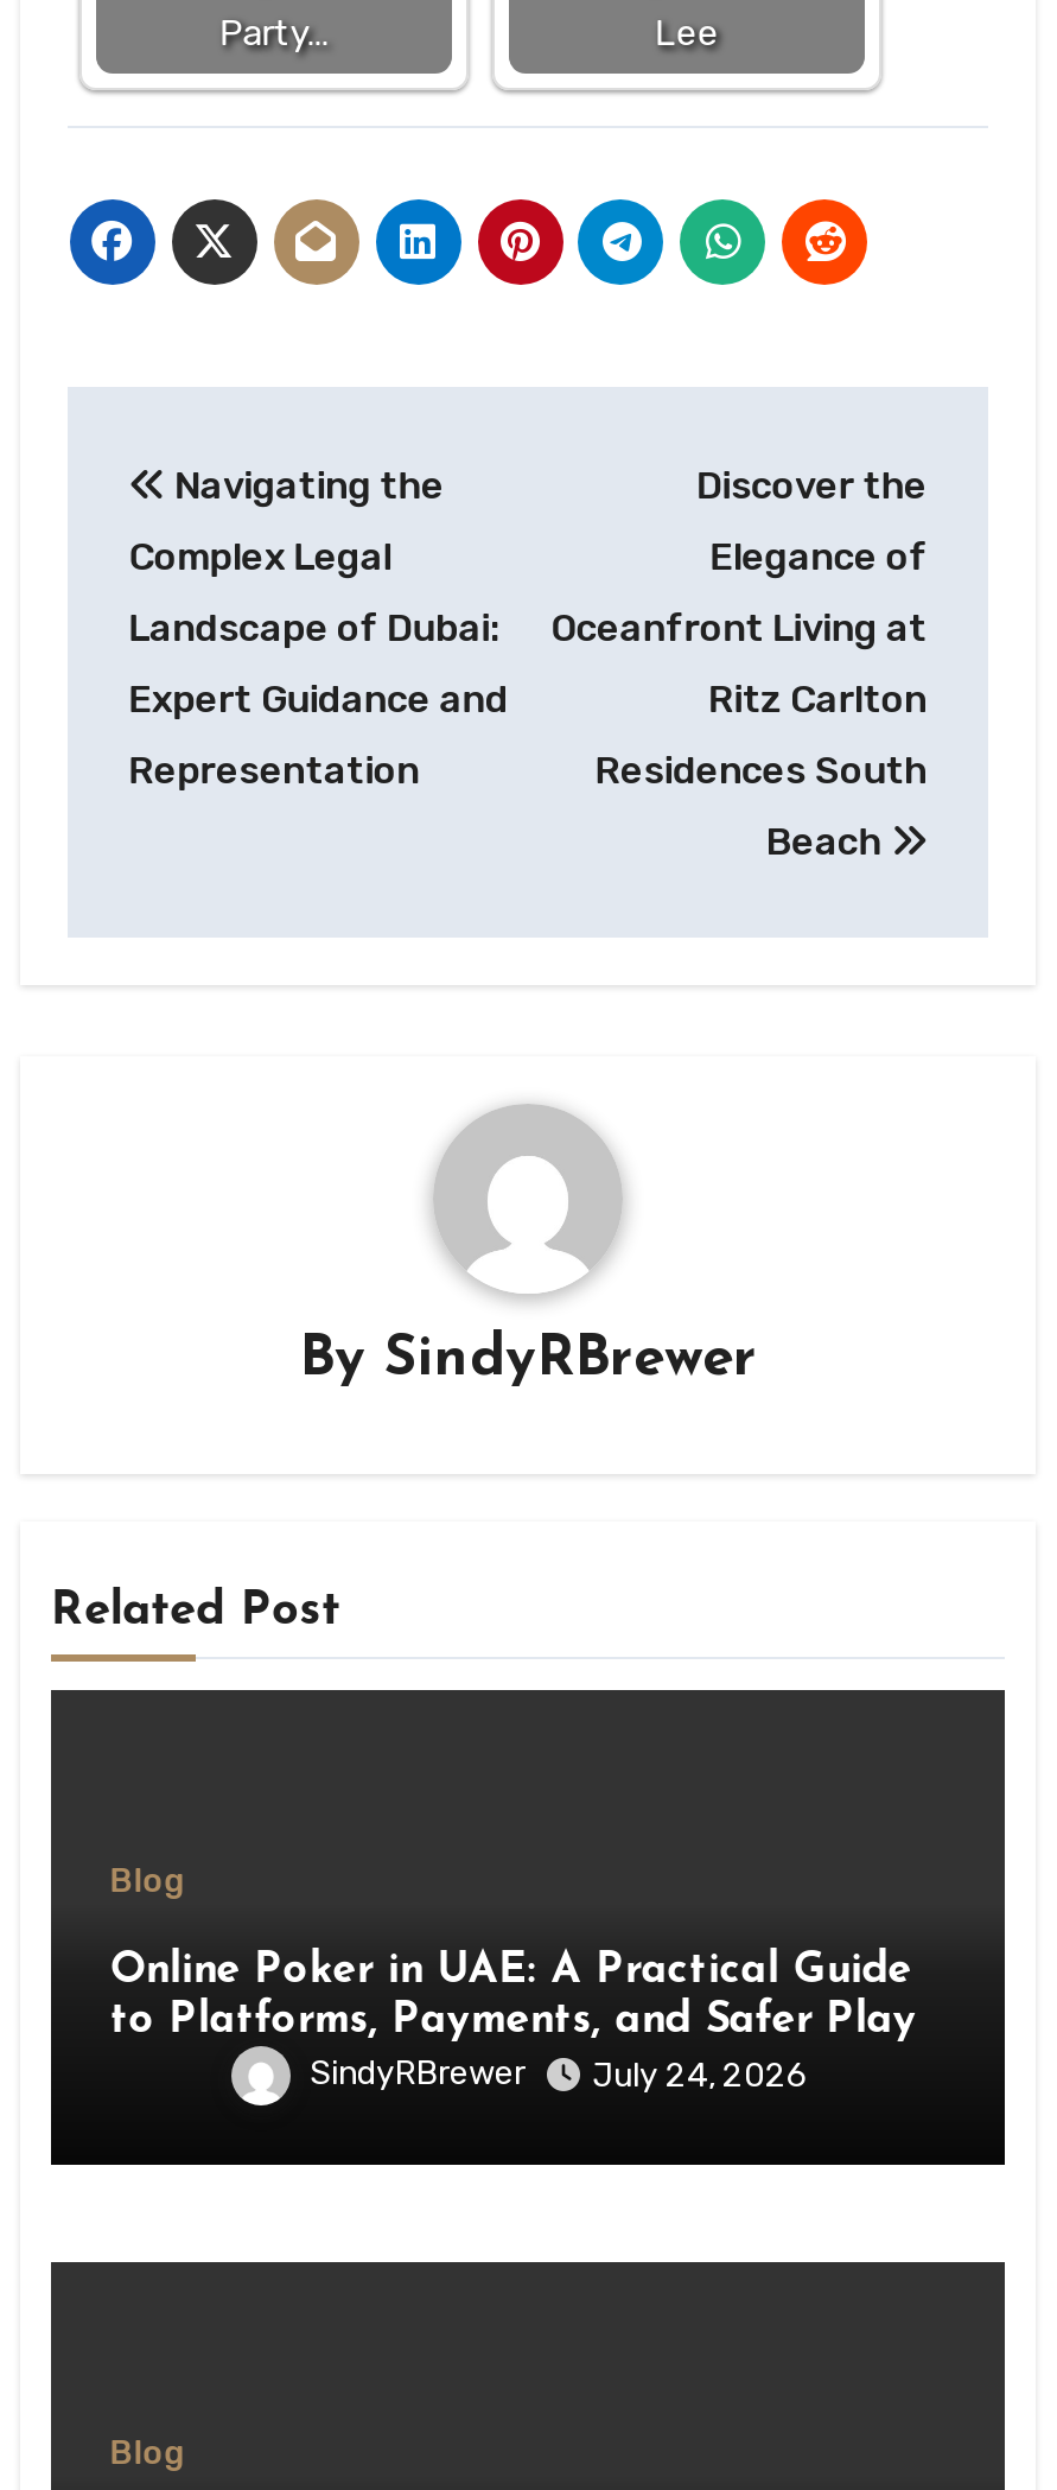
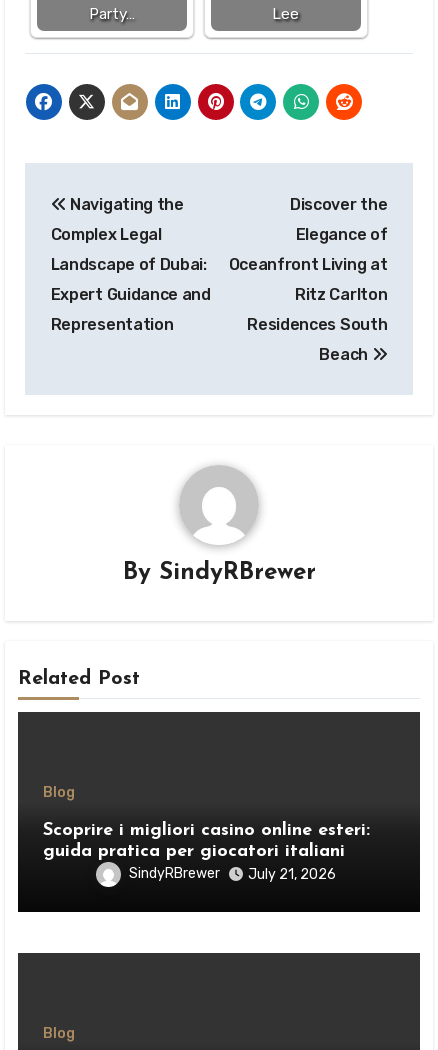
- Online Poker in UAE: A Practical Guide
- to Platforms, Payments, and Safer Play
+ Scoprire i migliori casino online esteri:
+ guida pratica per giocatori italiani

- SindyRBrewer July 24, 2026
+ SindyRBrewer July 21, 2026
